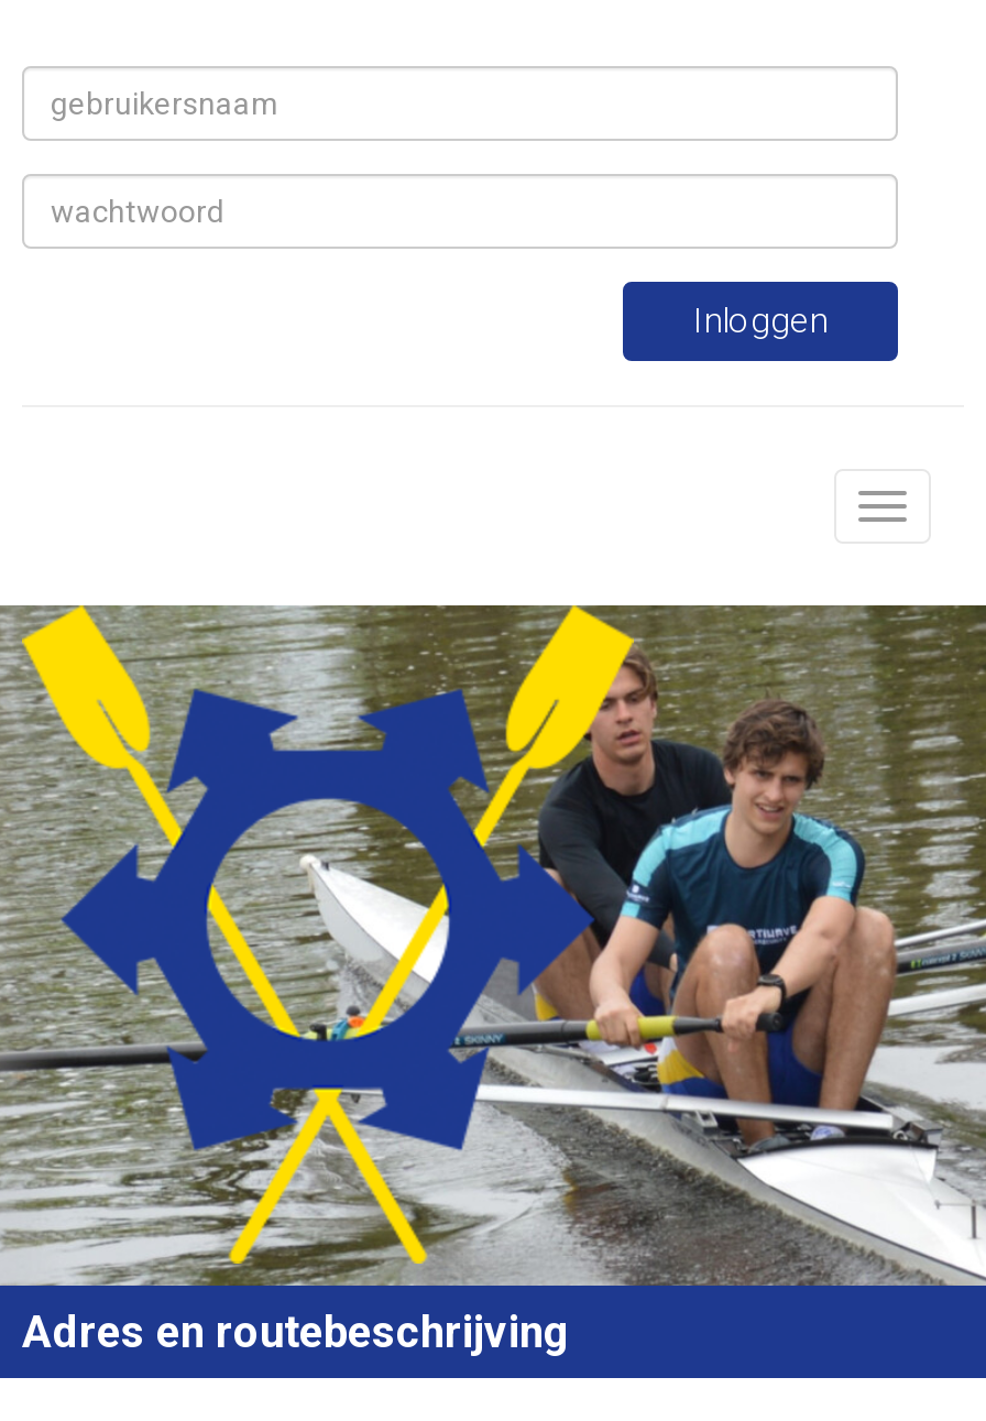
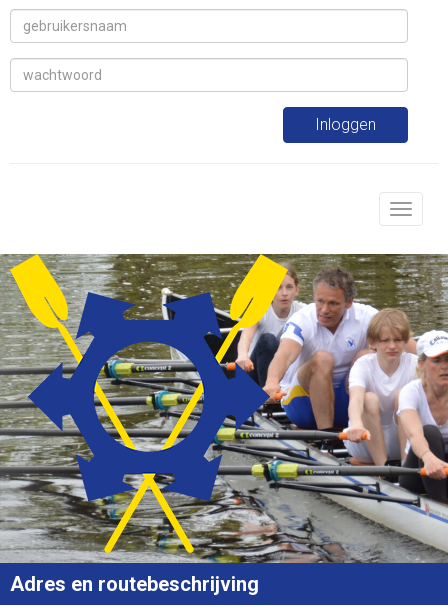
- [image]
+ [image]
